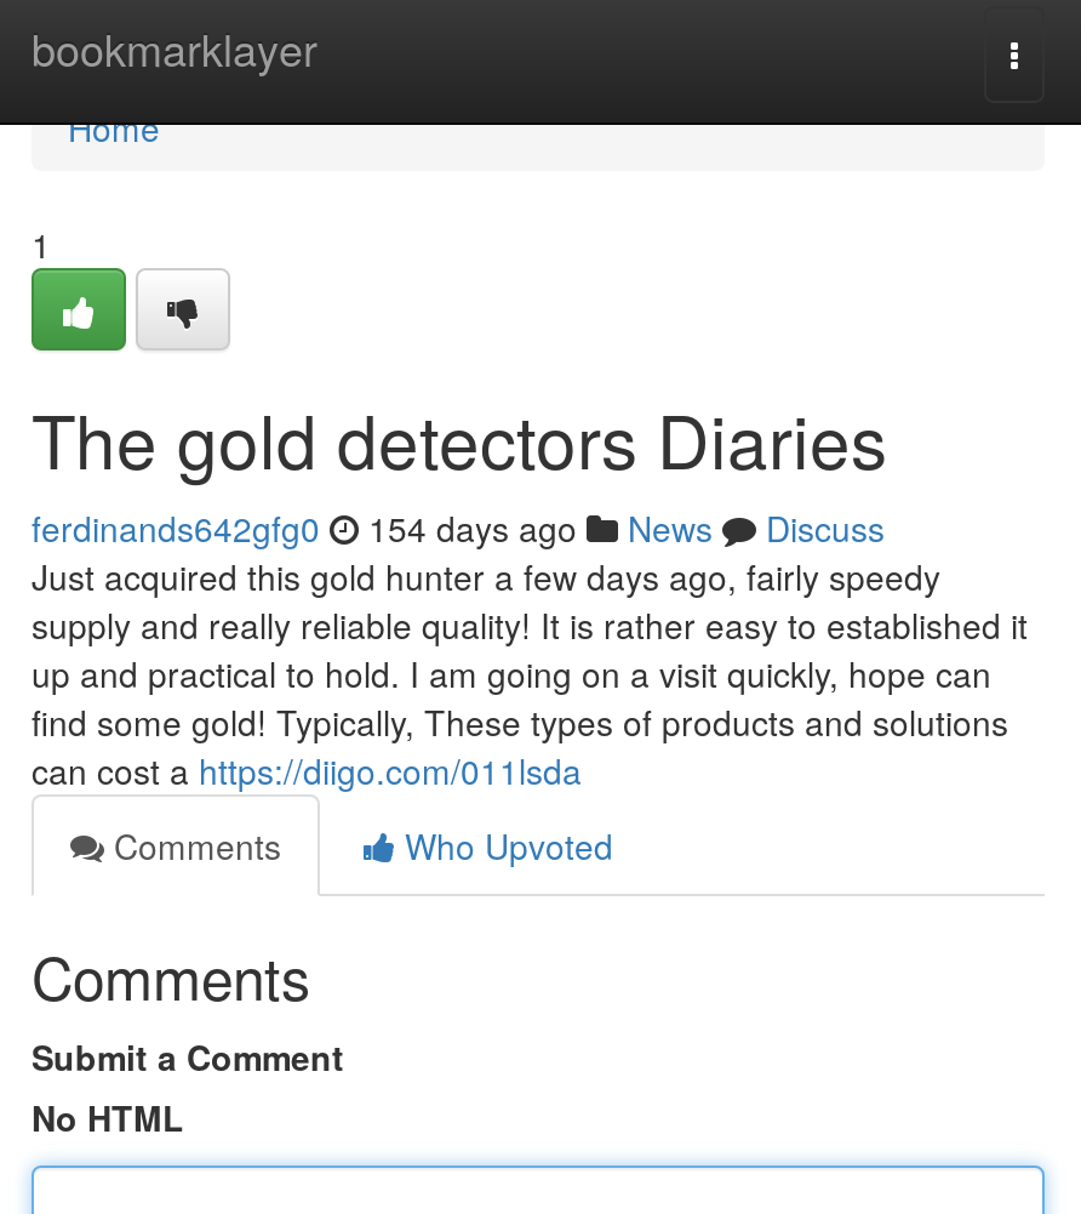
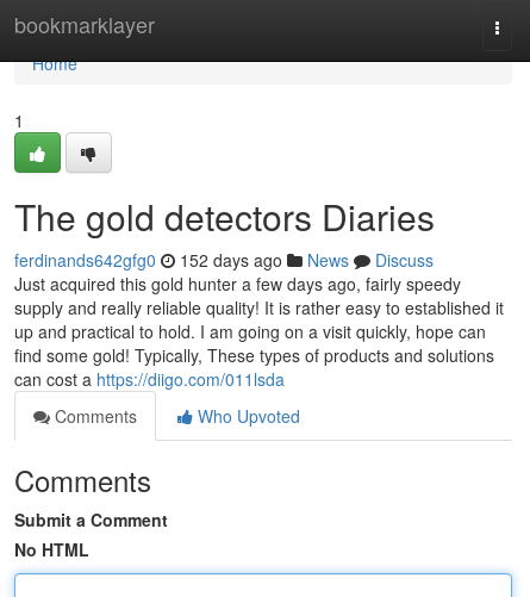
- ferdinands642gfg0 154 days ago News Discuss
+ ferdinands642gfg0 152 days ago News Discuss
